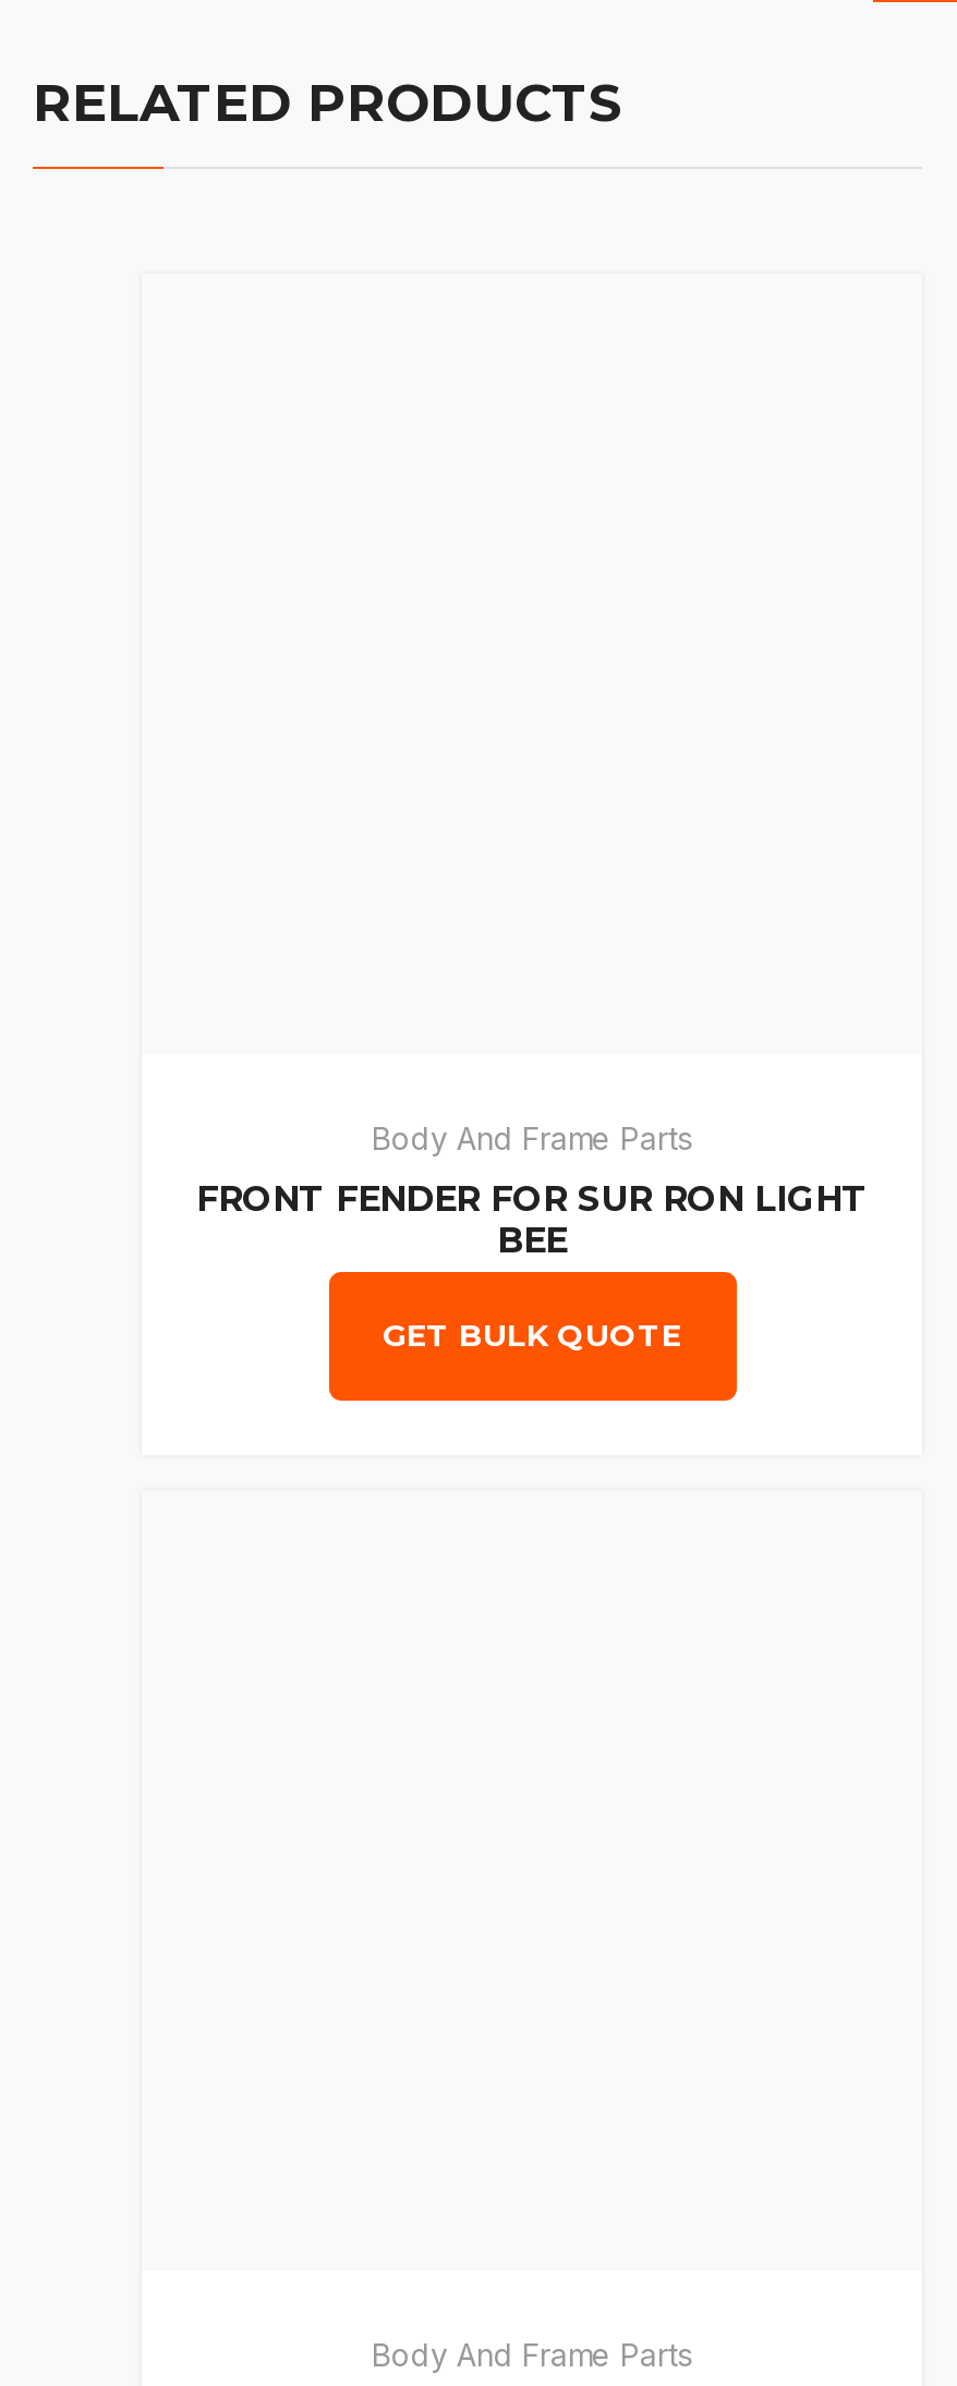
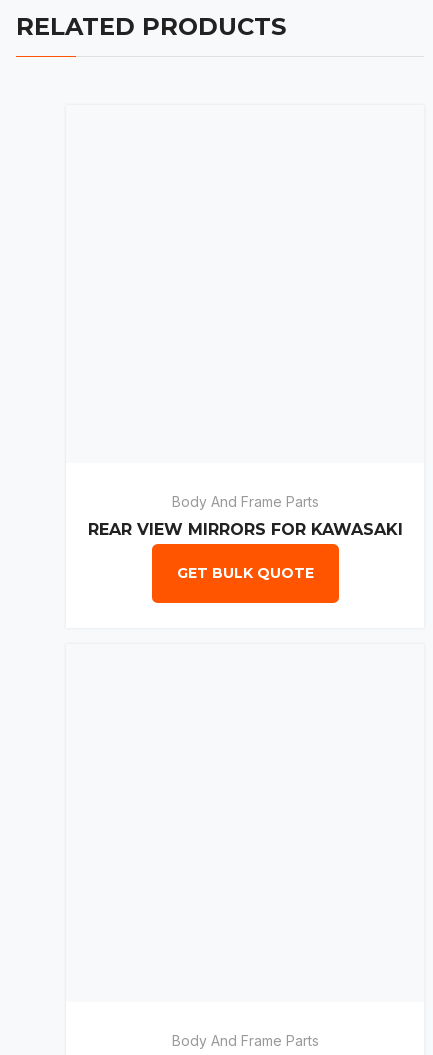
- FRONT FENDER FOR SUR RON LIGHT
- BEE
+ REAR VIEW MIRRORS FOR KAWASAKI
